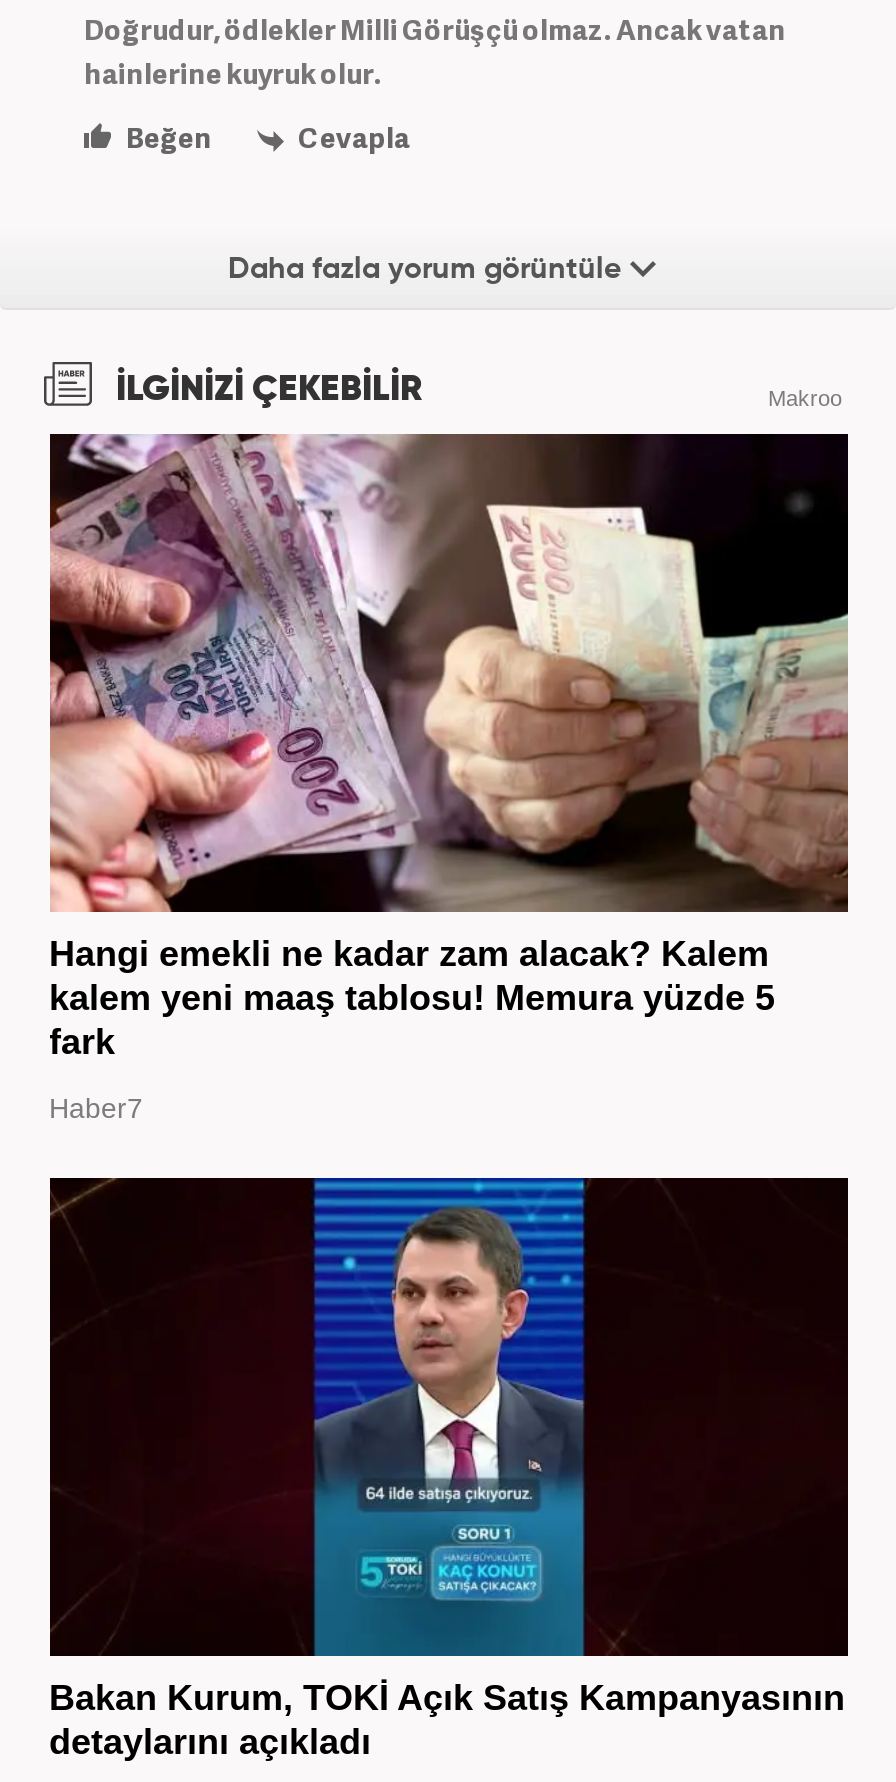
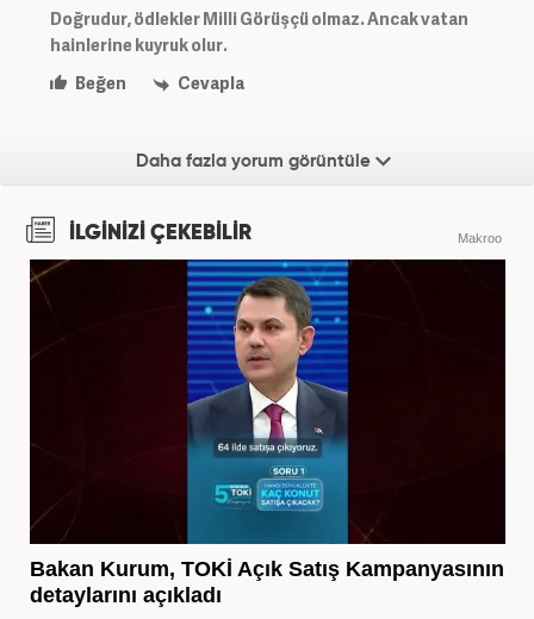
- [image]
- Hangi emekli ne kadar zam alacak? Kalem
- kalem yeni maaş tablosu! Memura yüzde 5
- fark
- Haber7
